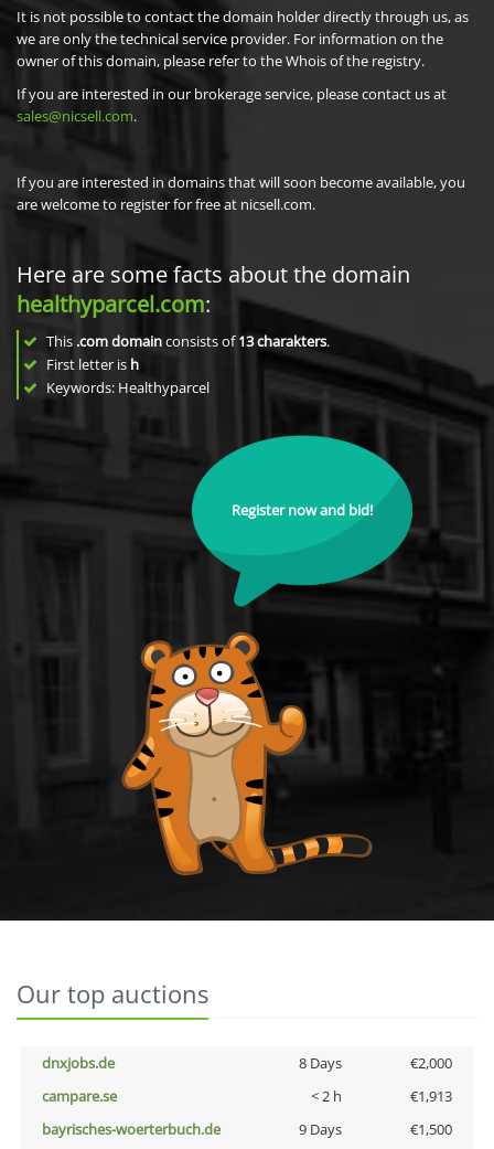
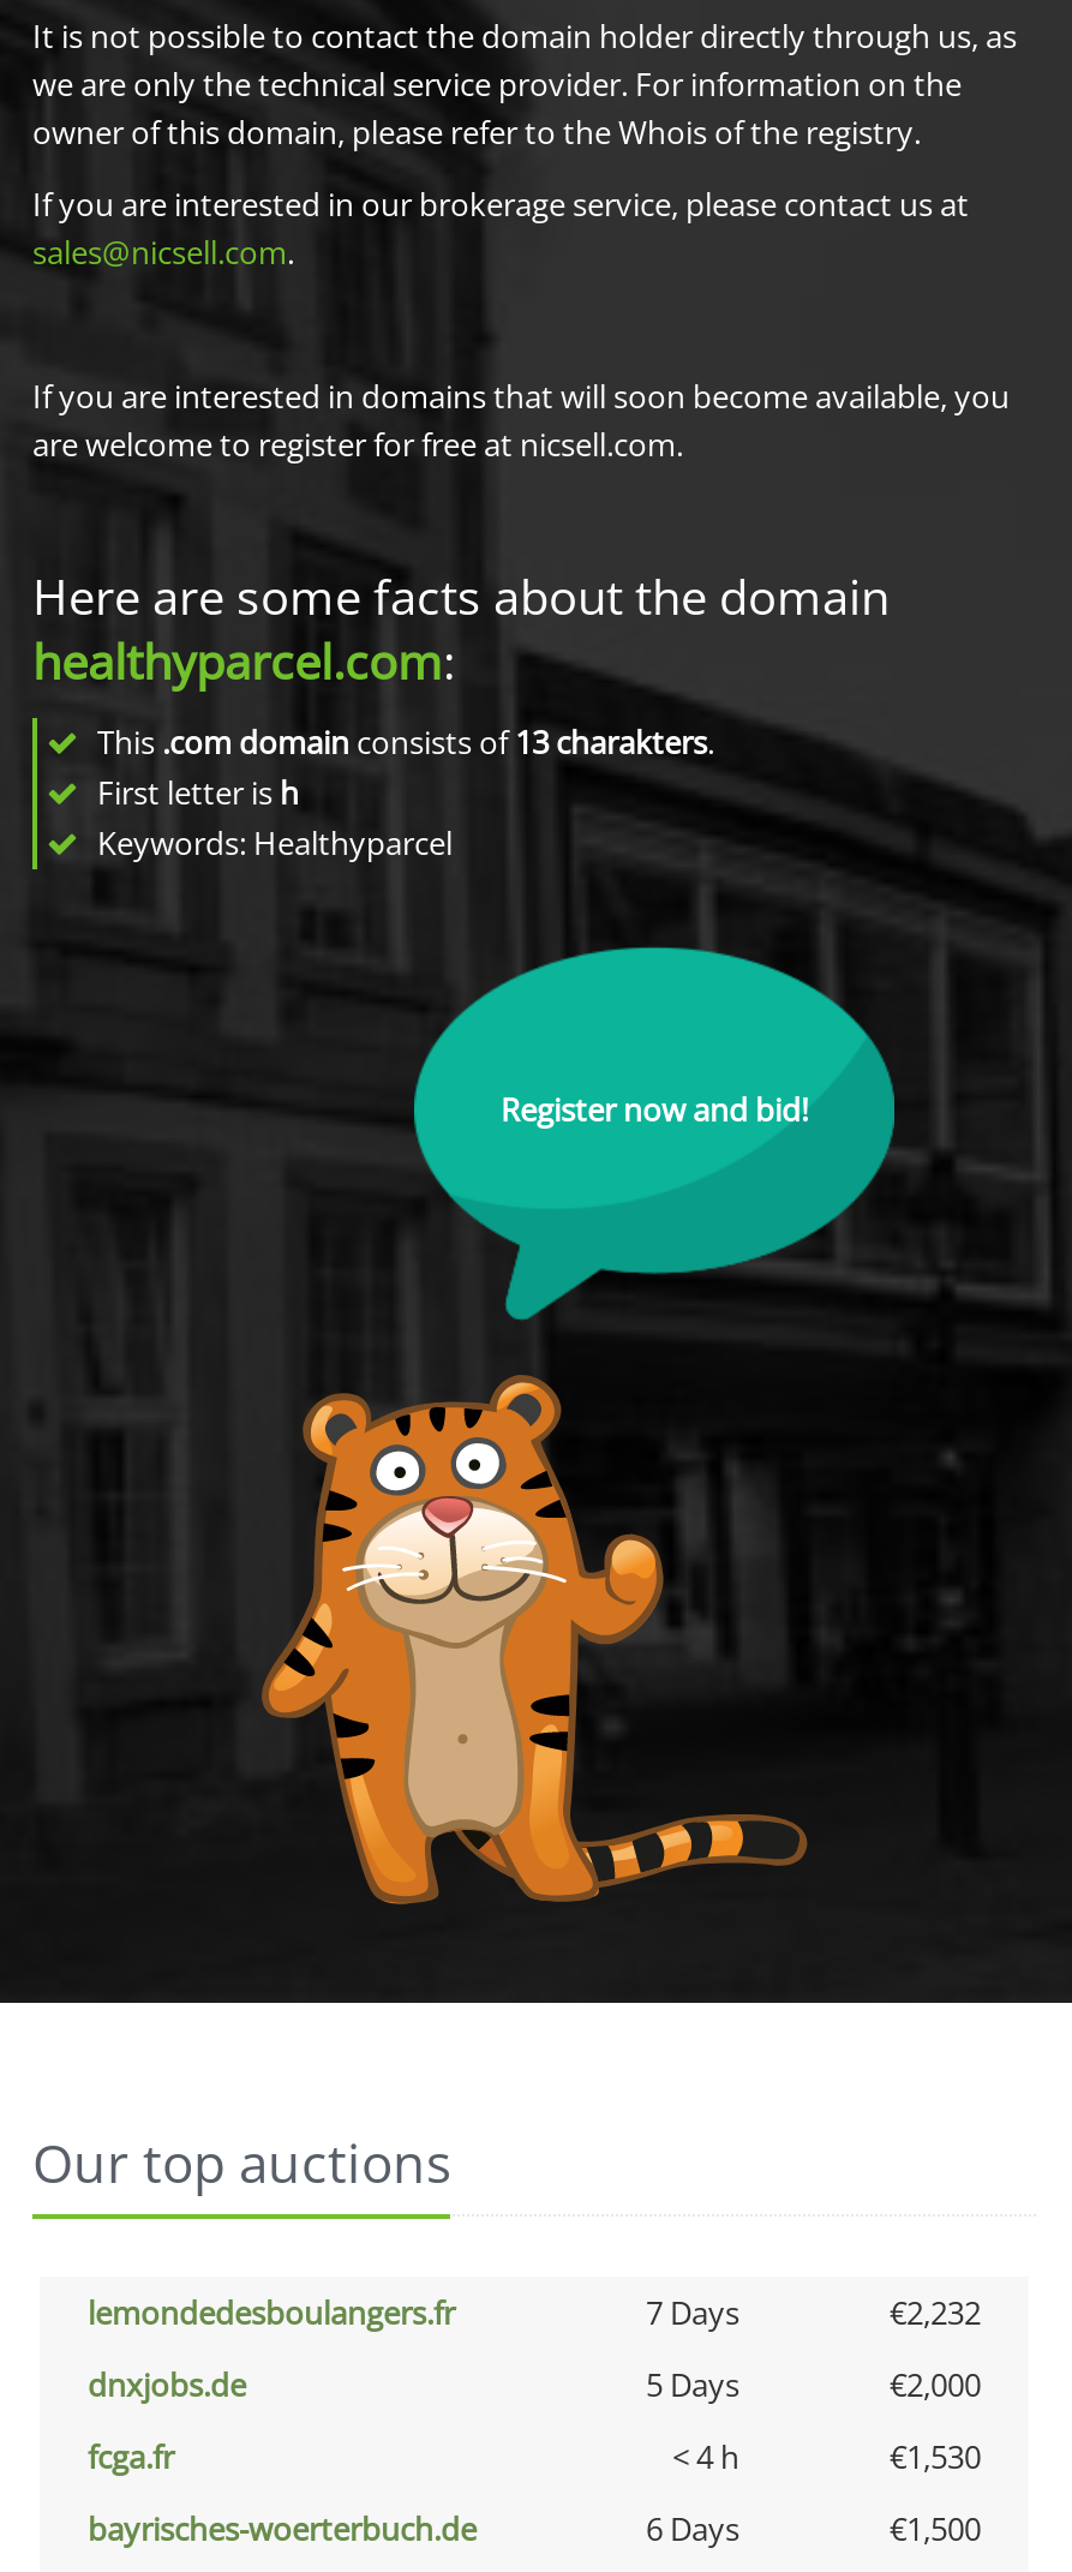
+ lemondedesboulangers.fr
+ 7 Days
+ €2,232

- 8 Days
+ 5 Days

- campare.se
- < 2 h
- €1,913
+ fcga.fr
+ < 4 h
+ €1,530

- 9 Days
+ 6 Days
